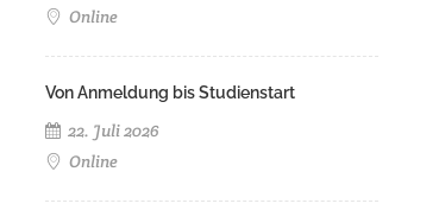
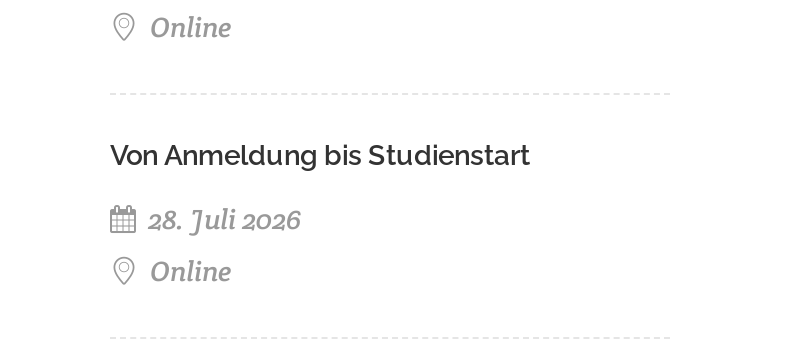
- 22. Juli 2026
+ 28. Juli 2026
